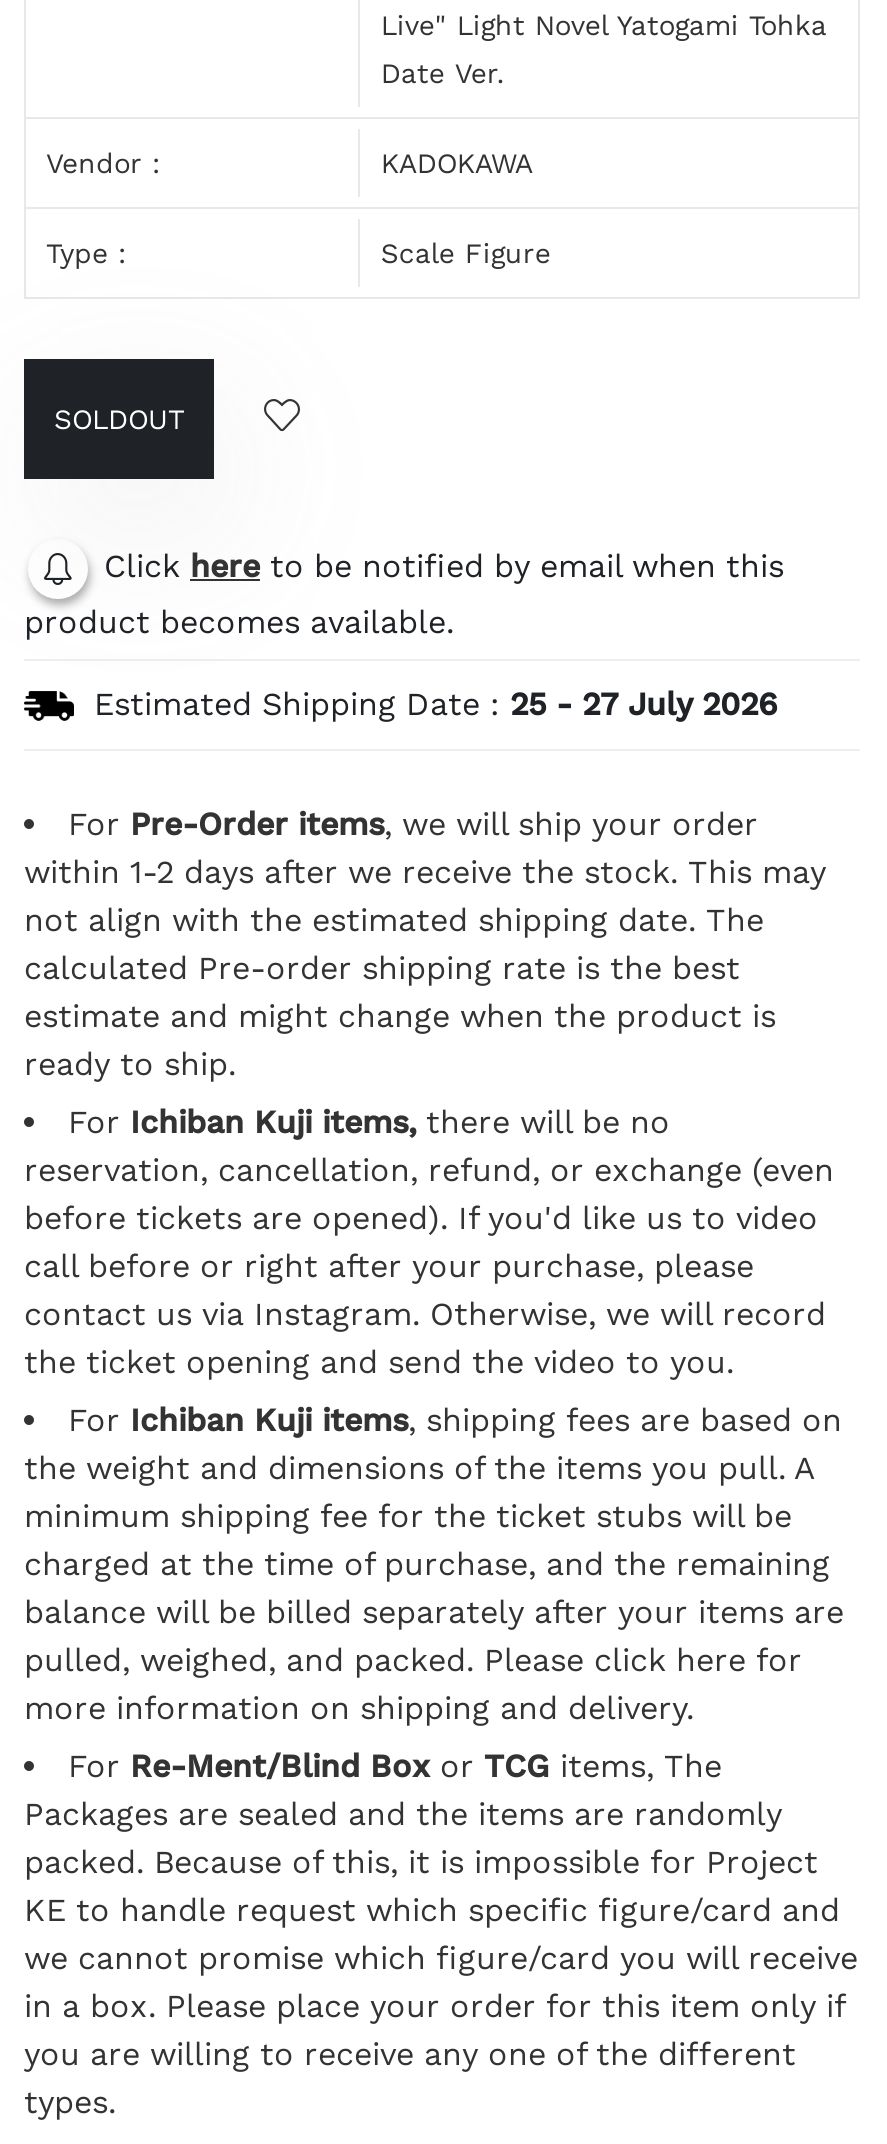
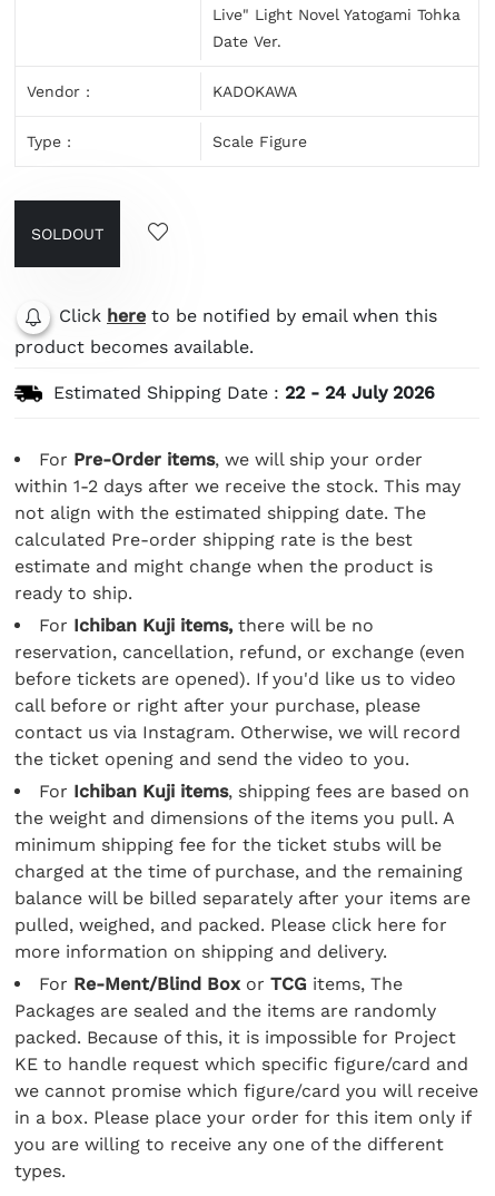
- Estimated Shipping Date : 25 - 27 July 2026
+ Estimated Shipping Date : 22 - 24 July 2026
